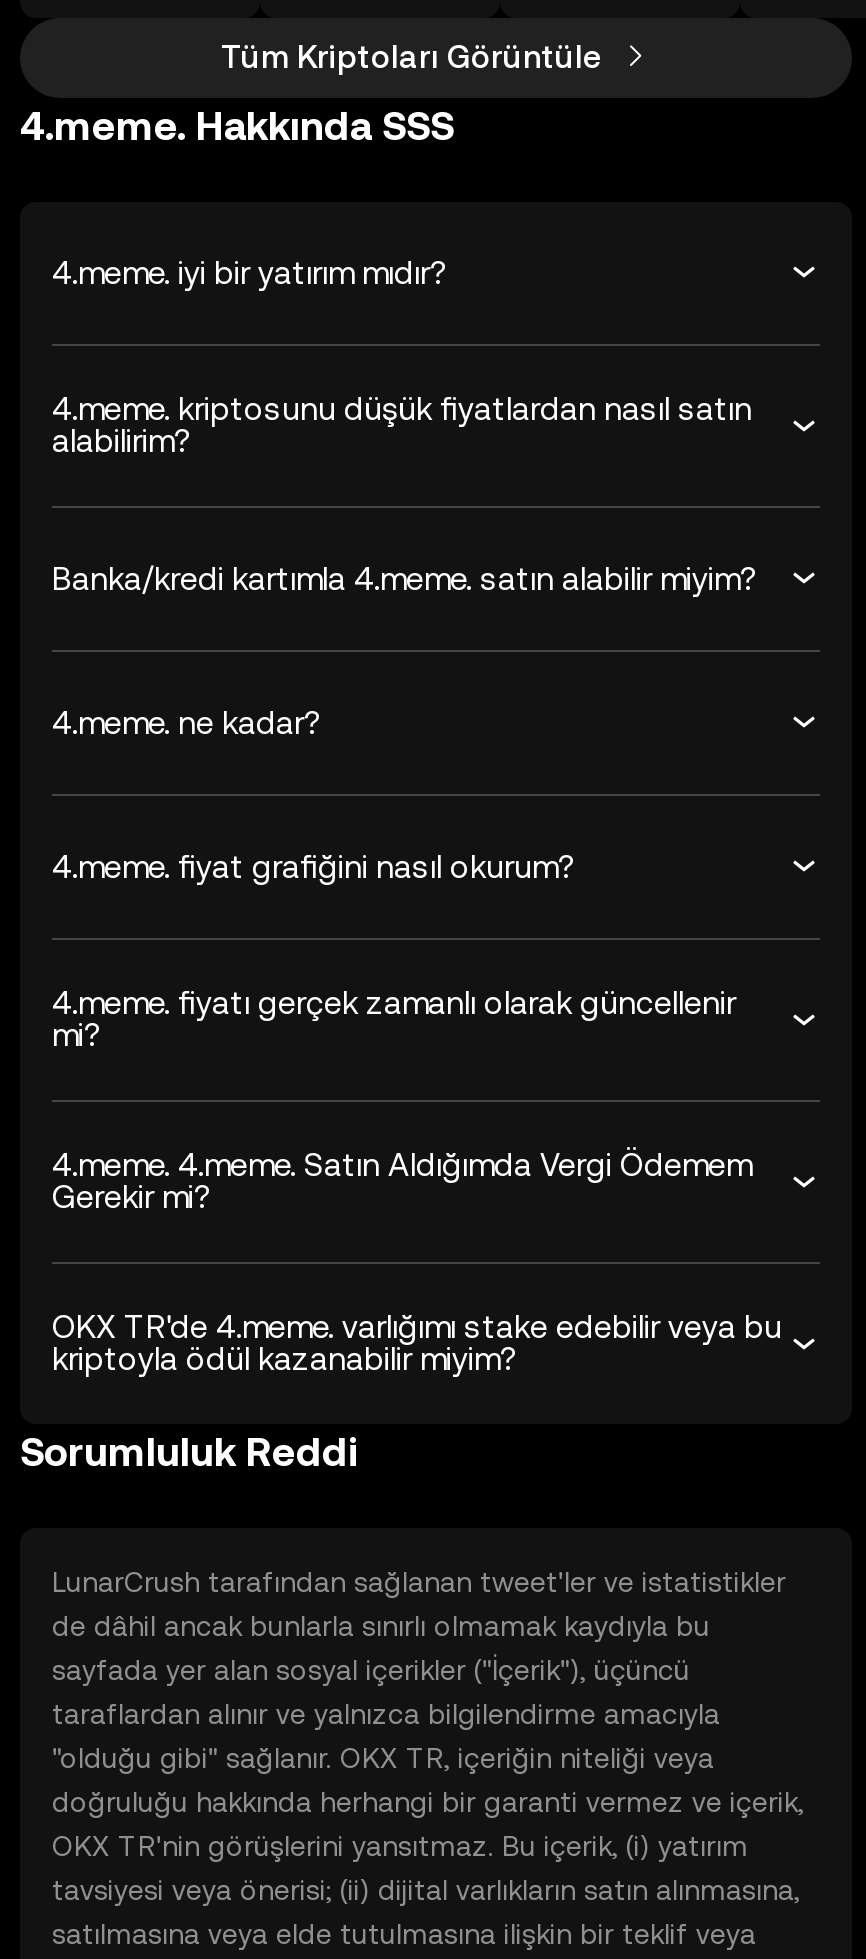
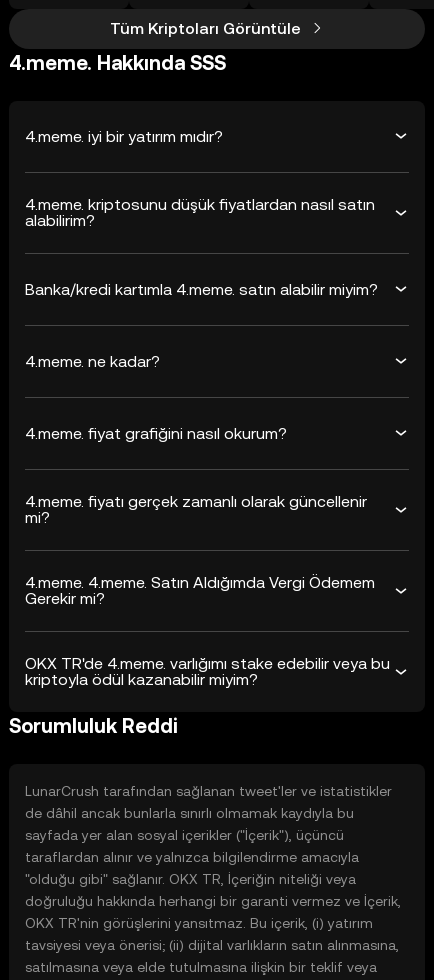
- "olduğu gibi" sağlanır. OKX TR, içeriğin niteliği veya
+ "olduğu gibi" sağlanır. OKX TR, İçeriğin niteliği veya

- doğruluğu hakkında herhangi bir garanti vermez ve içerik,
+ doğruluğu hakkında herhangi bir garanti vermez ve İçerik,
